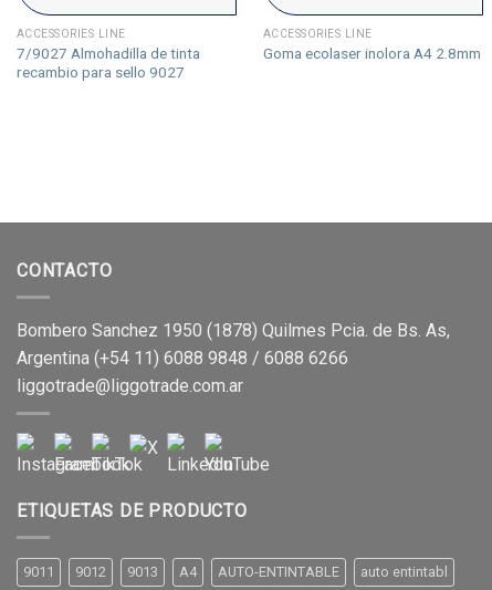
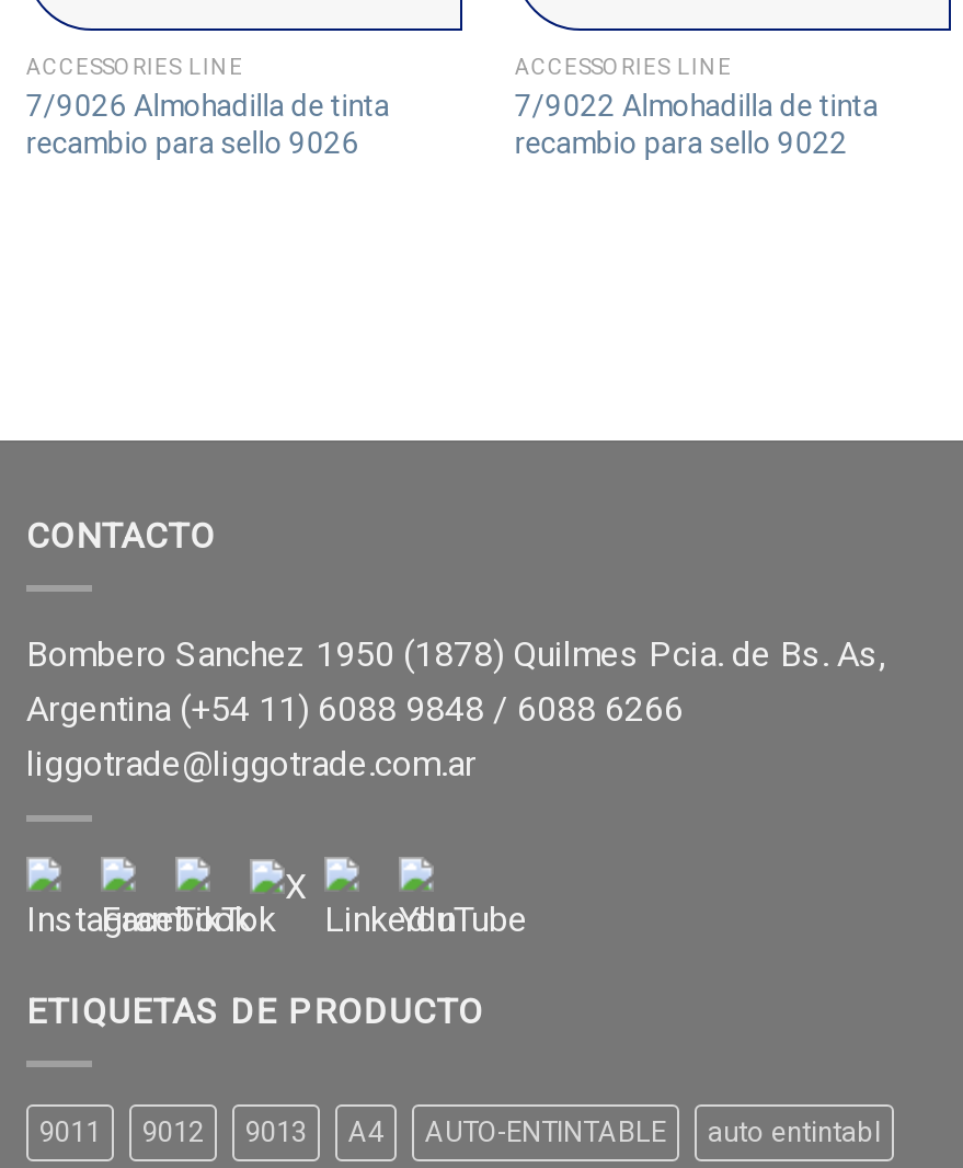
- 7/9027 Almohadilla de tinta
+ 7/9026 Almohadilla de tinta

- Goma ecolaser inolora A4 2.8mm
+ 7/9022 Almohadilla de tinta
+ recambio para sello 9022

- recambio para sello 9027
+ recambio para sello 9026
